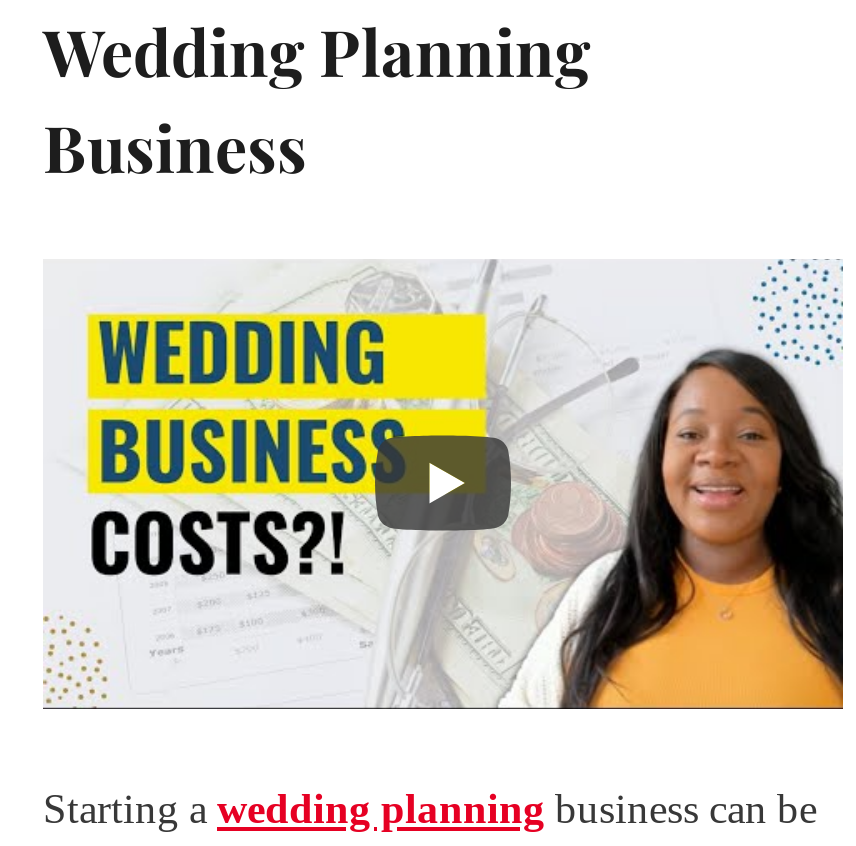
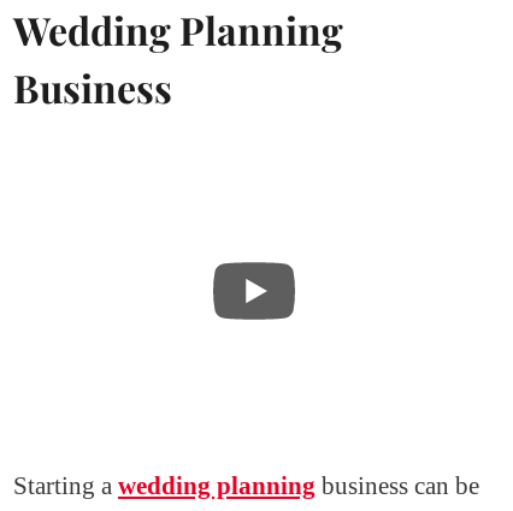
- [image]
